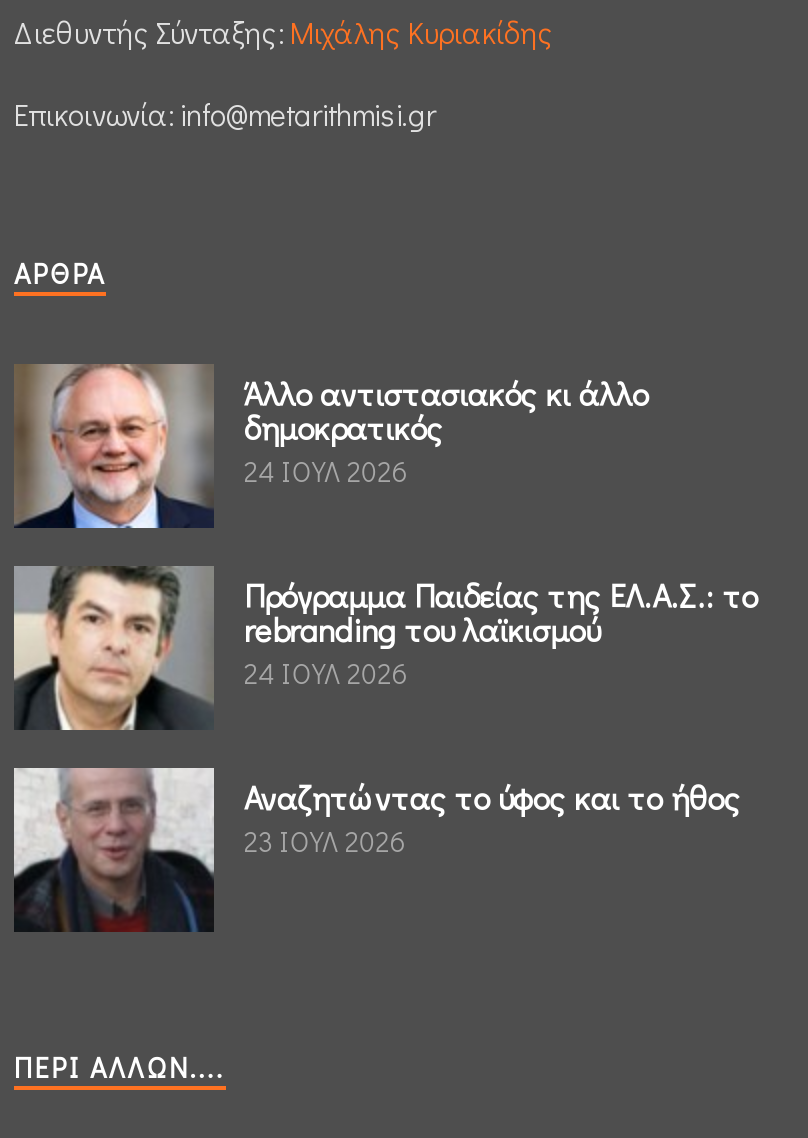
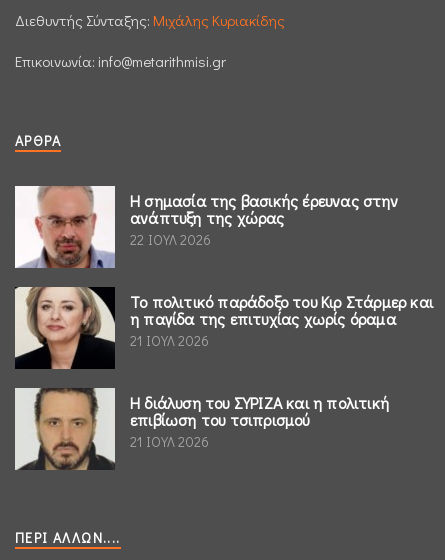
- [image]
- Άλλο αντιστασιακός κι άλλο
- δημοκρατικός
- 24 ΙΟΥΛ 2026
+ [image]
+ Η σημασία της βασικής έρευνας στην
+ ανάπτυξη της χώρας
+ 22 ΙΟΥΛ 2026

- [image]
- Πρόγραμμα Παιδείας της ΕΛ.Α.Σ.: το
- rebranding του λαϊκισμού
- 24 ΙΟΥΛ 2026
+ [image]
+ Το πολιτικό παράδοξο του Κιρ Στάρμερ και
+ η παγίδα της επιτυχίας χωρίς όραμα
+ 21 ΙΟΥΛ 2026

- [image]
- Αναζητώντας το ύφος και το ήθος
- 23 ΙΟΥΛ 2026
+ [image]
+ Η διάλυση του ΣΥΡΙΖΑ και η πολιτική
+ επιβίωση του τσιπρισμού
+ 21 ΙΟΥΛ 2026
